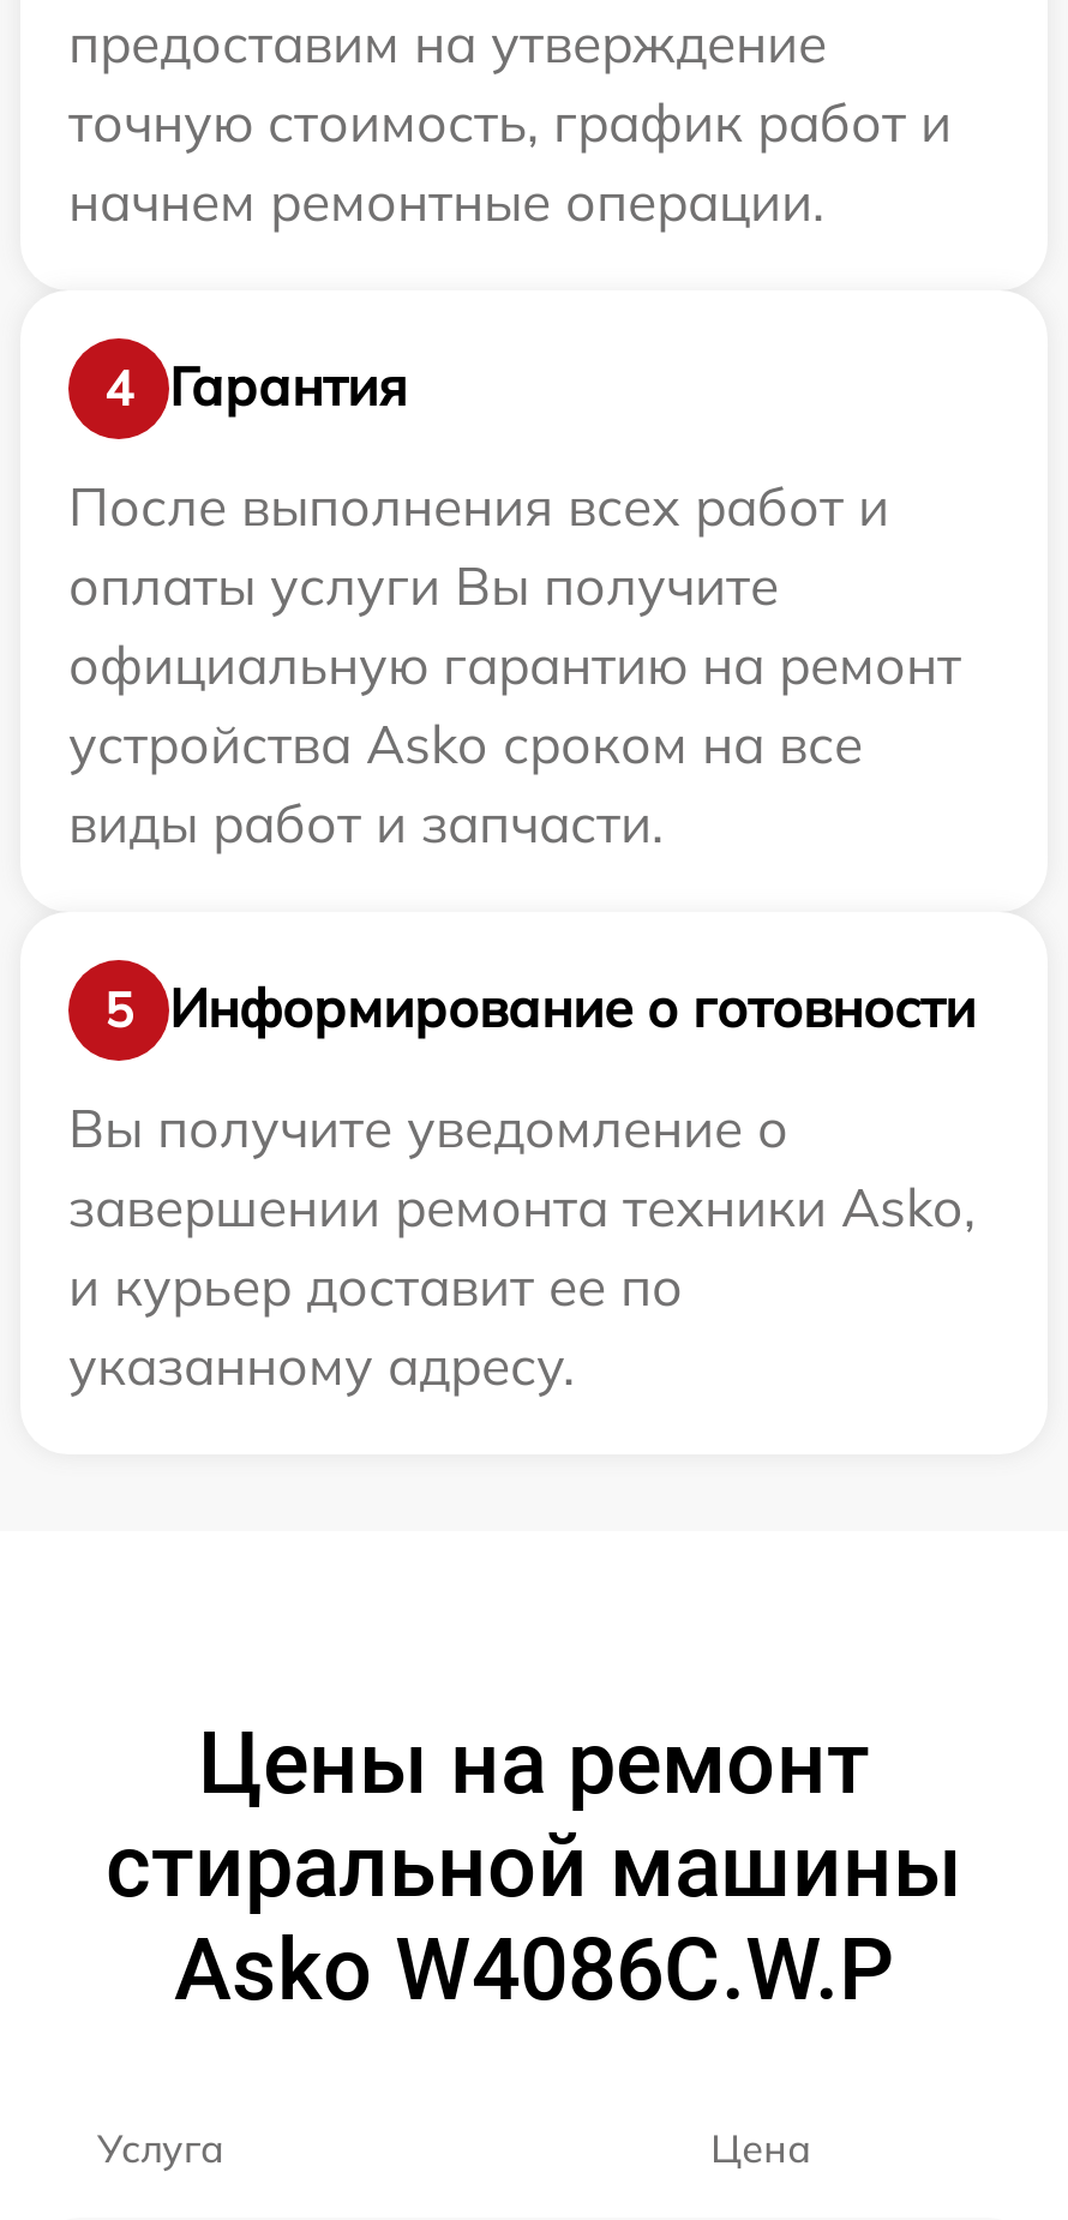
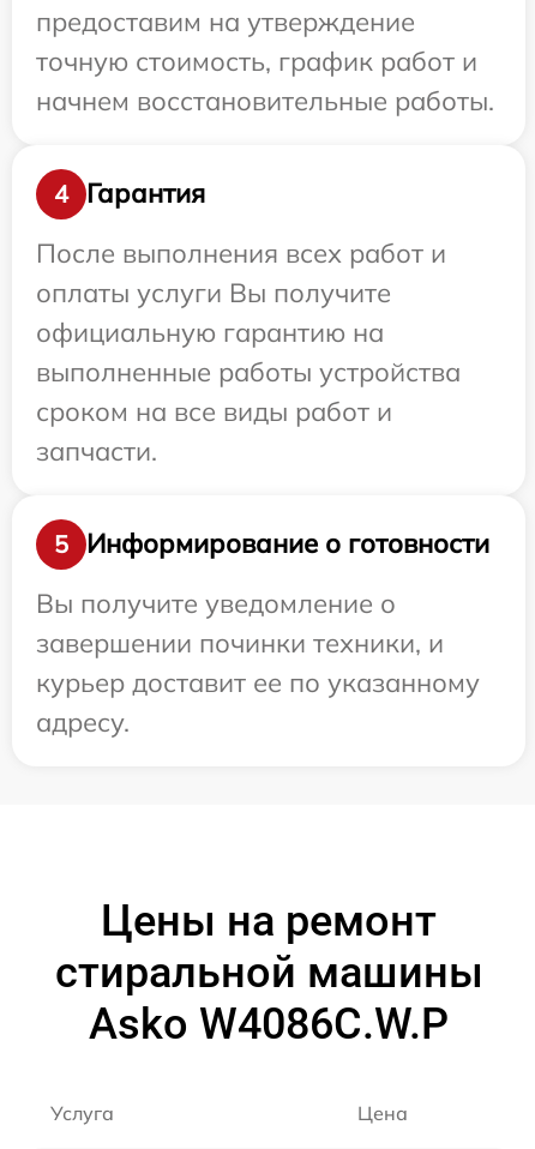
- начнем ремонтные операции.
+ начнем восстановительные работы.

- официальную гарантию на ремонт
- устройства Asko сроком на все
- виды работ и запчасти.
+ официальную гарантию на
+ выполненные работы устройства
+ сроком на все виды работ и
+ запчасти.

- завершении ремонта техники Asko,
- и курьер доставит ее по
- указанному адресу.
+ завершении починки техники, и
+ курьер доставит ее по указанному
+ адресу.
